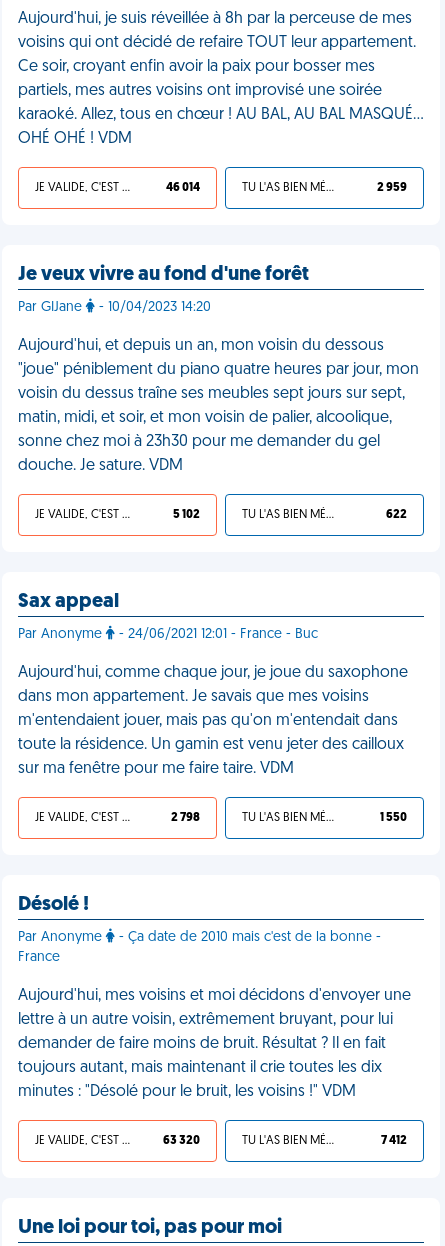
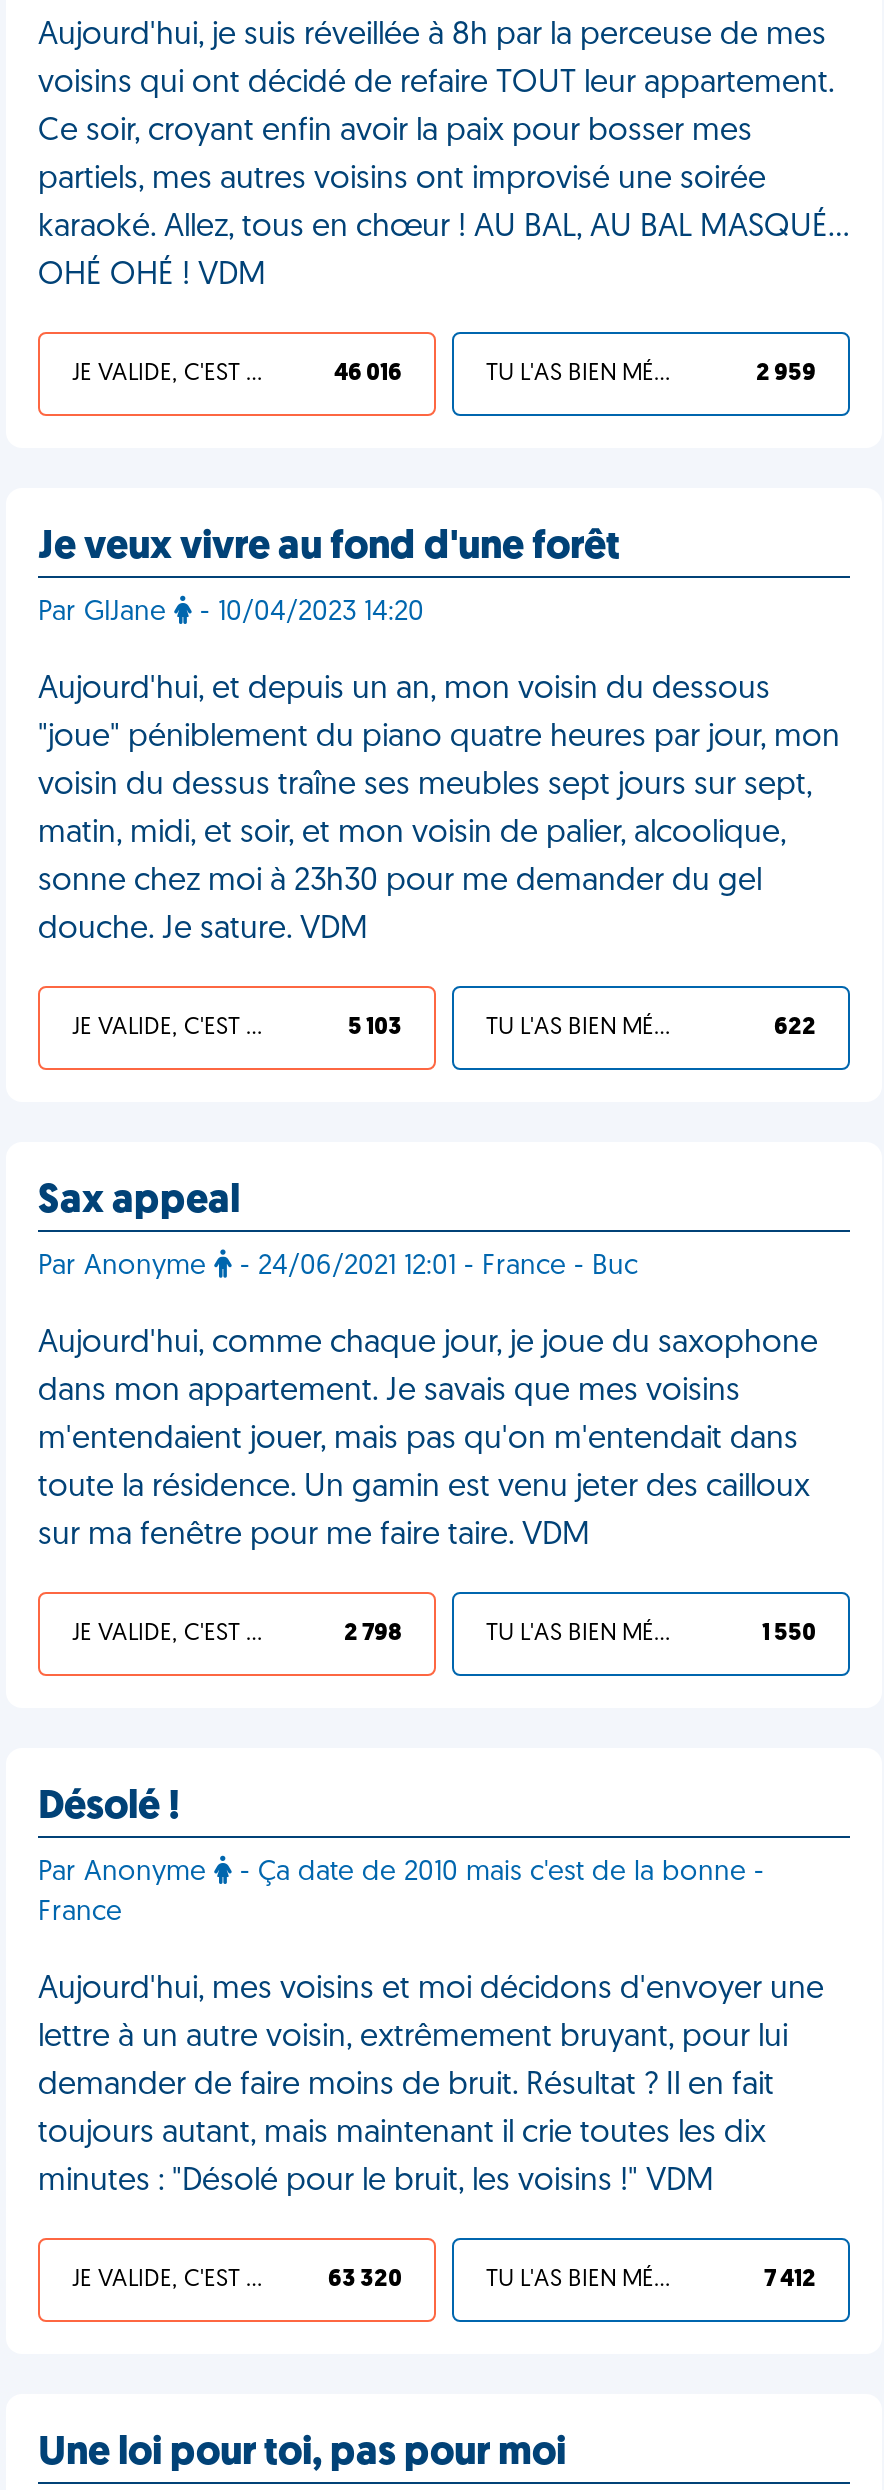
- 46 014
+ 46 016

- 5 102
+ 5 103
